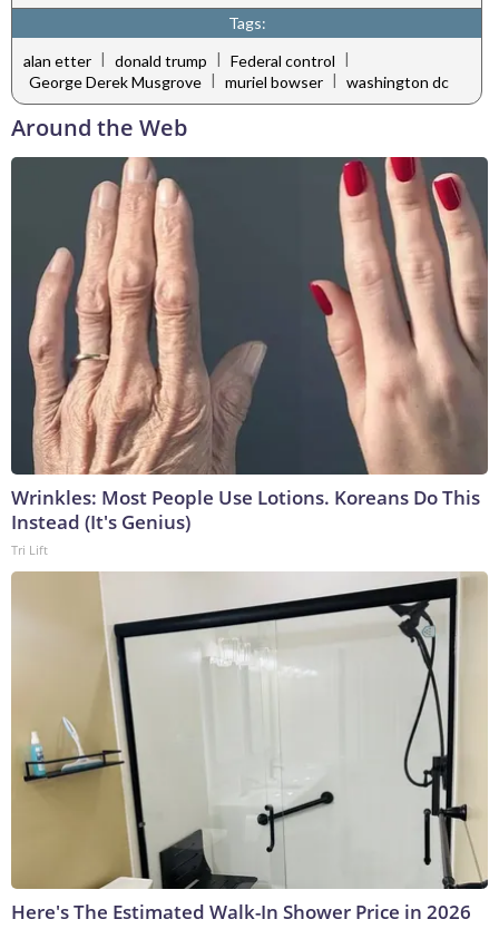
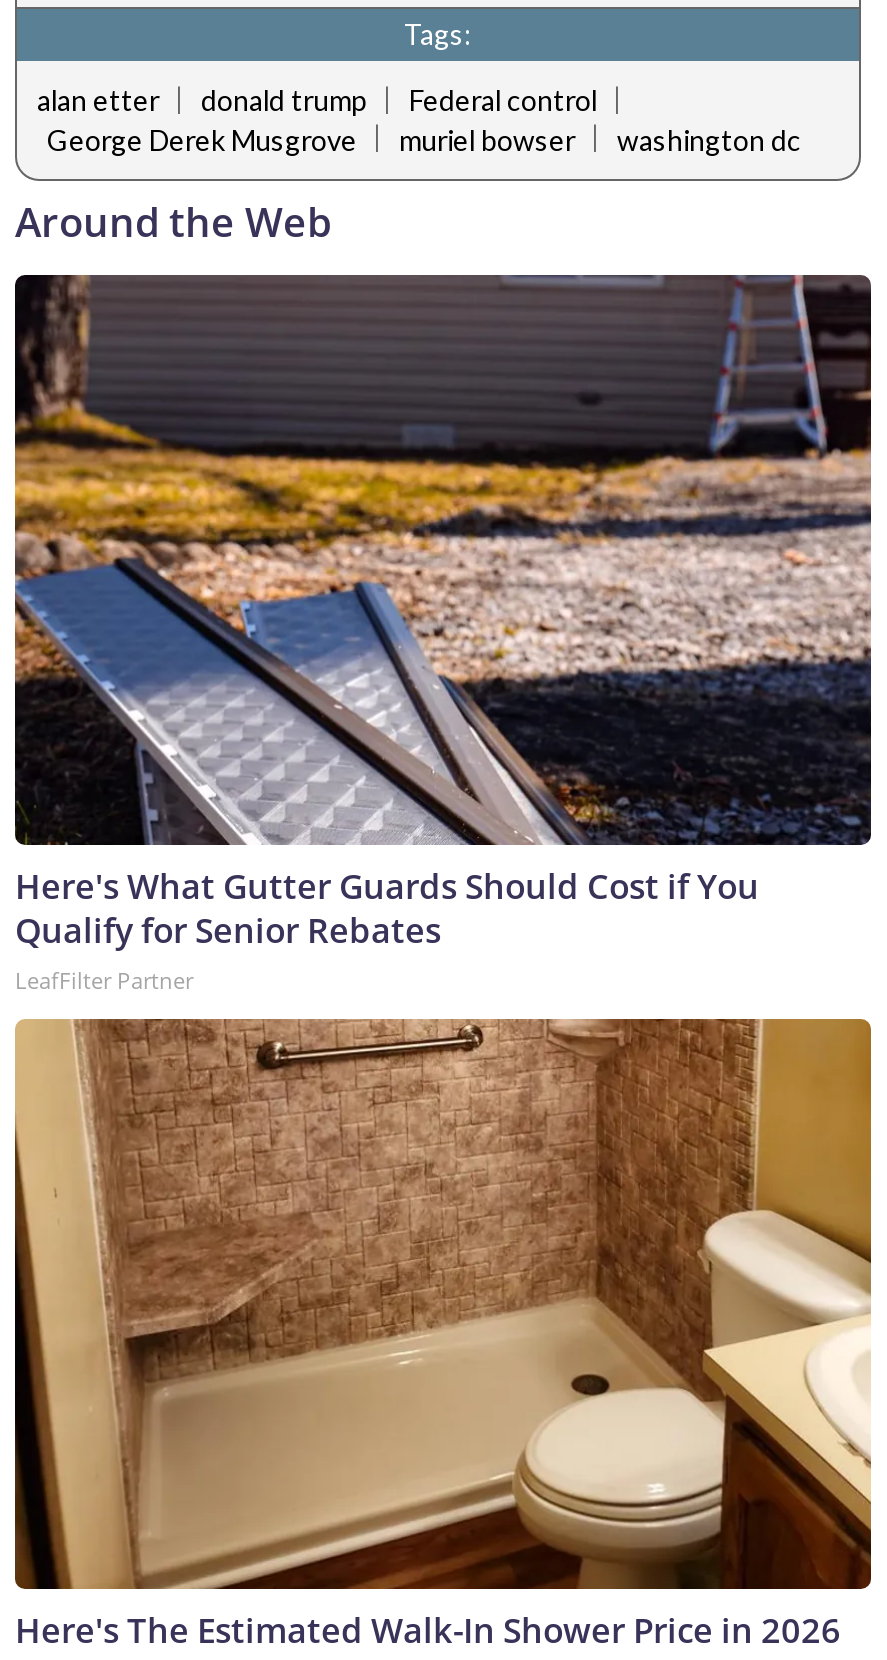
- [image]
- Wrinkles: Most People Use Lotions. Koreans Do This
- Instead (It's Genius)
- Tri Lift
+ [image]
+ Here's What Gutter Guards Should Cost if You
+ Qualify for Senior Rebates
+ LeafFilter Partner

- [image]
+ [image]
